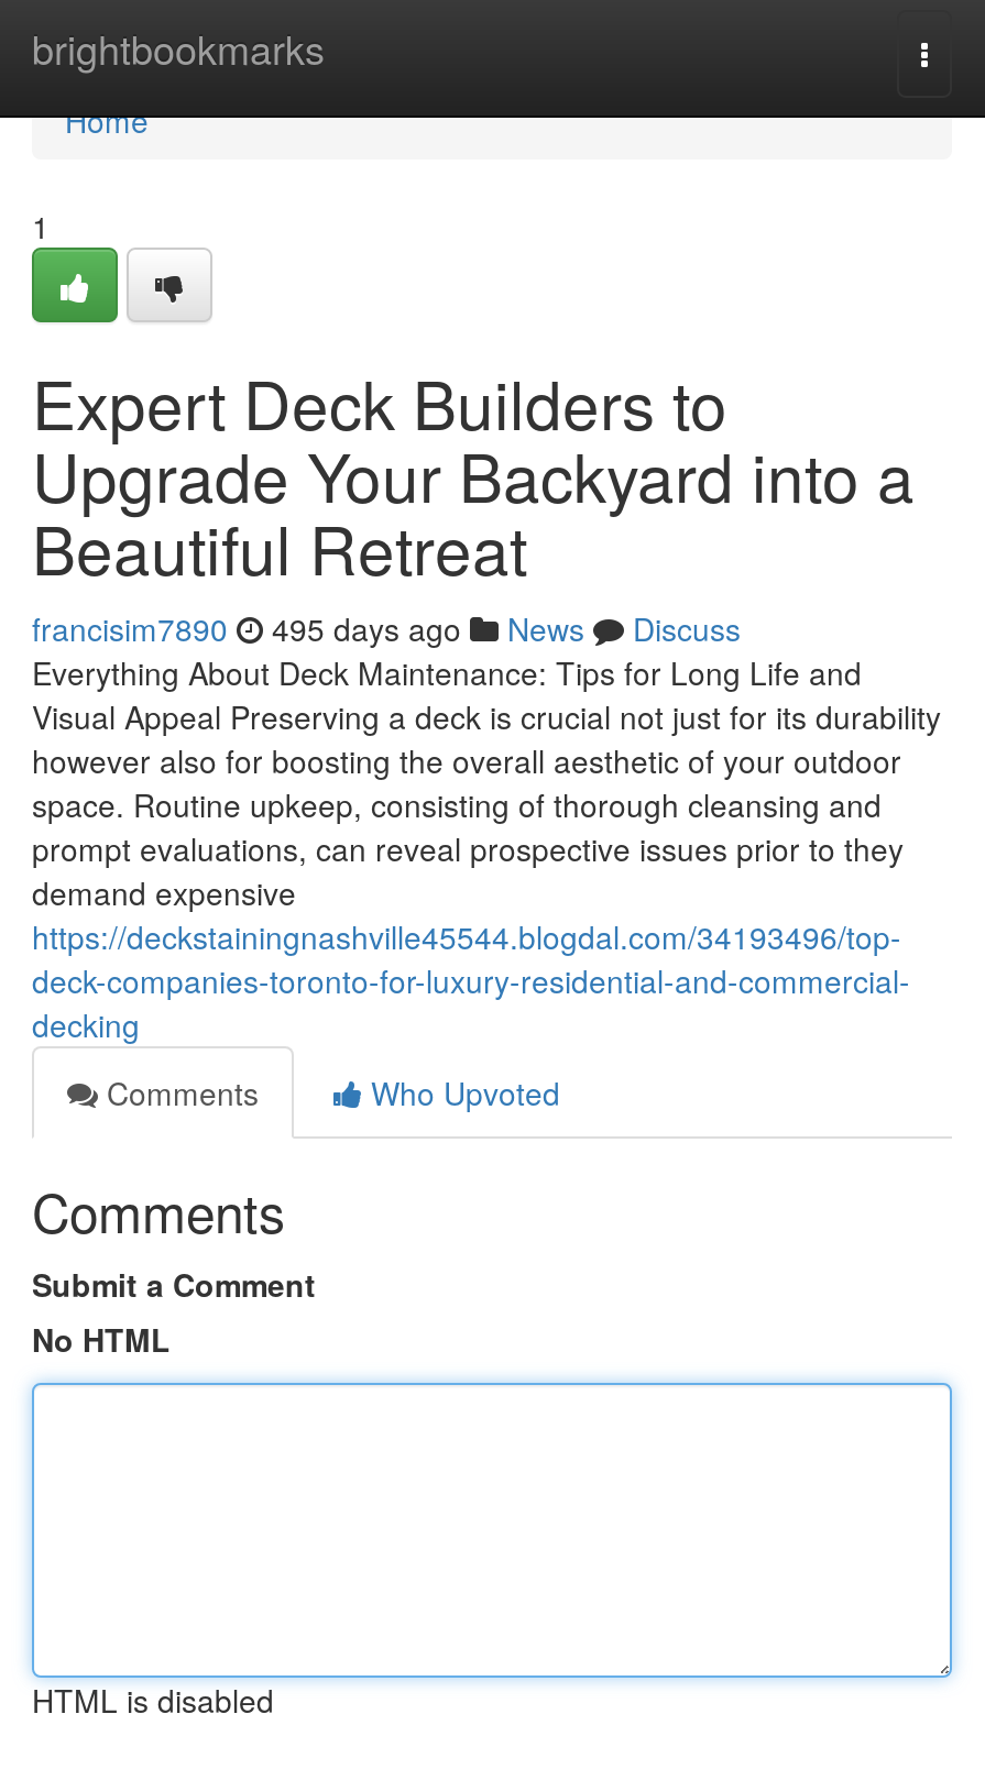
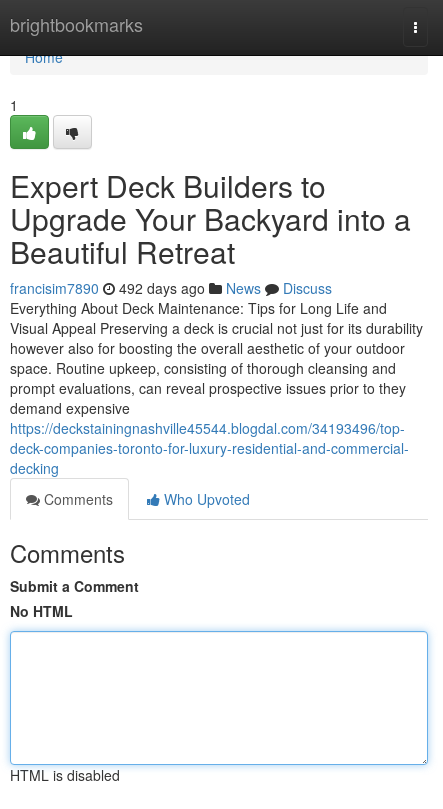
- francisim7890 495 days ago News Discuss
+ francisim7890 492 days ago News Discuss
